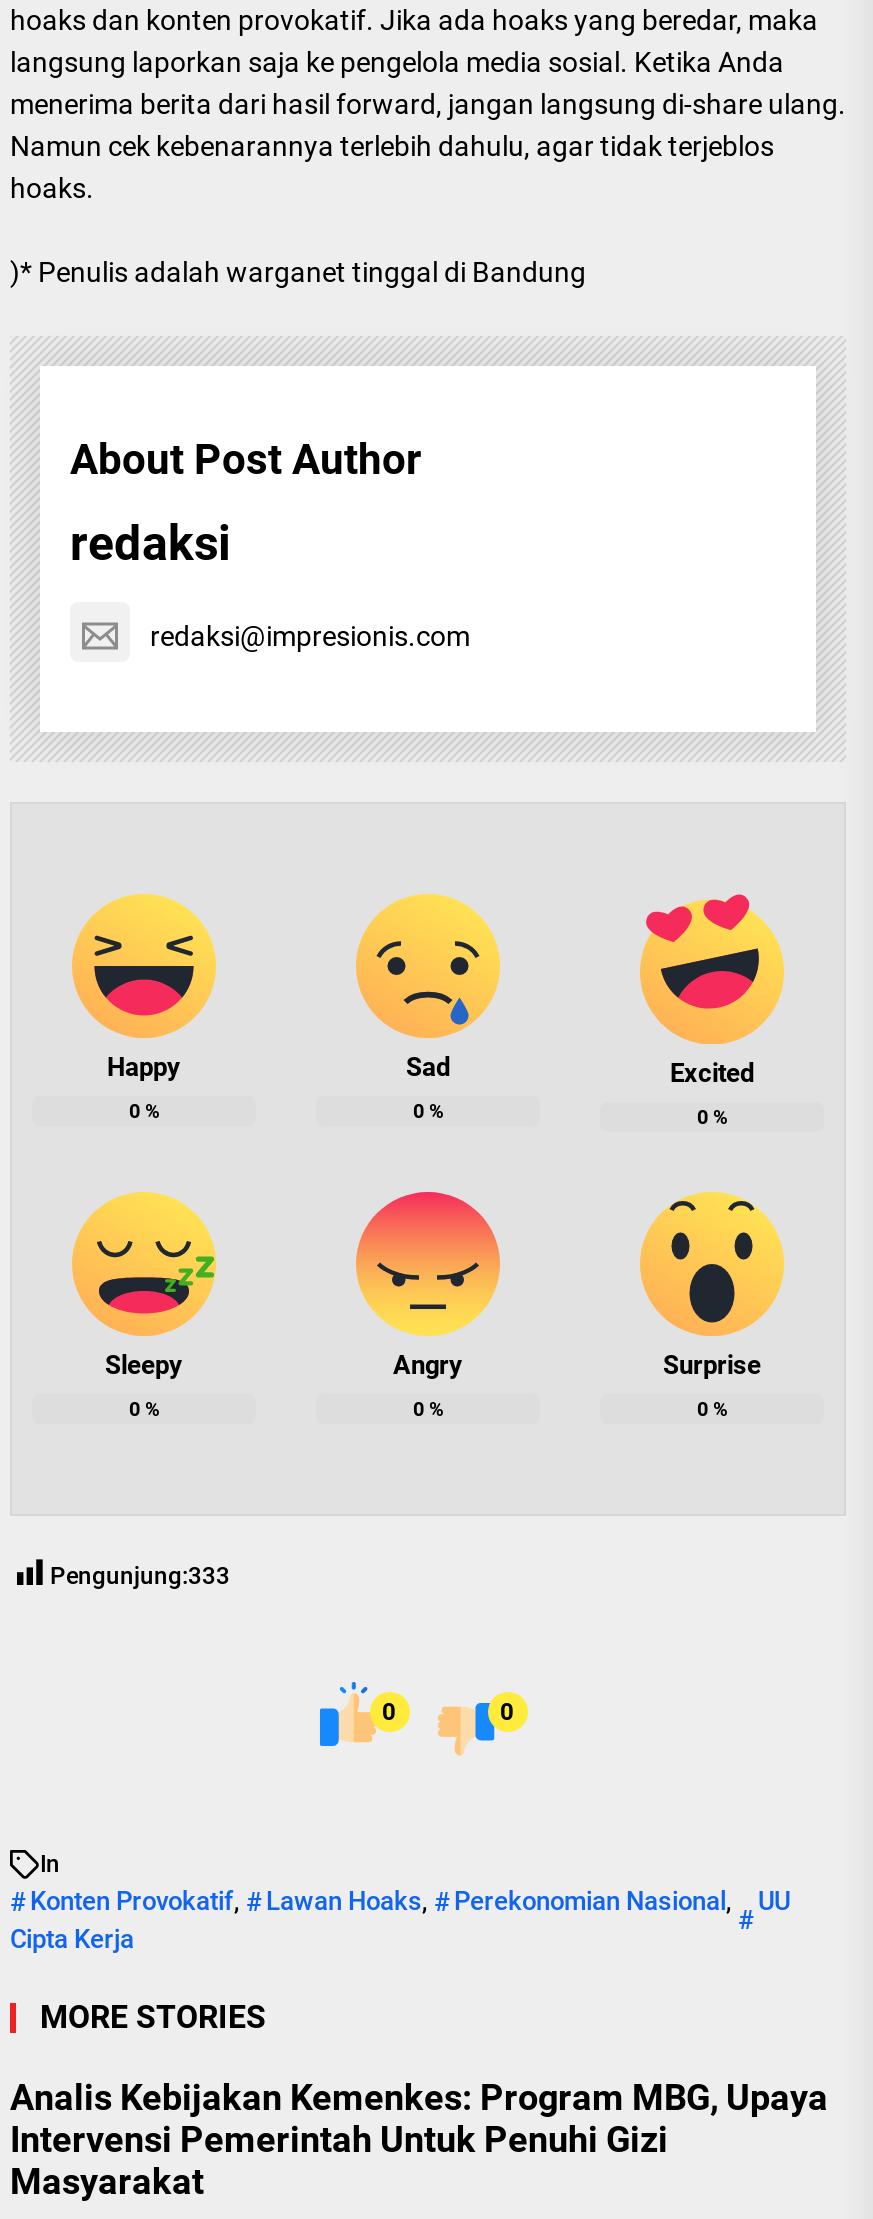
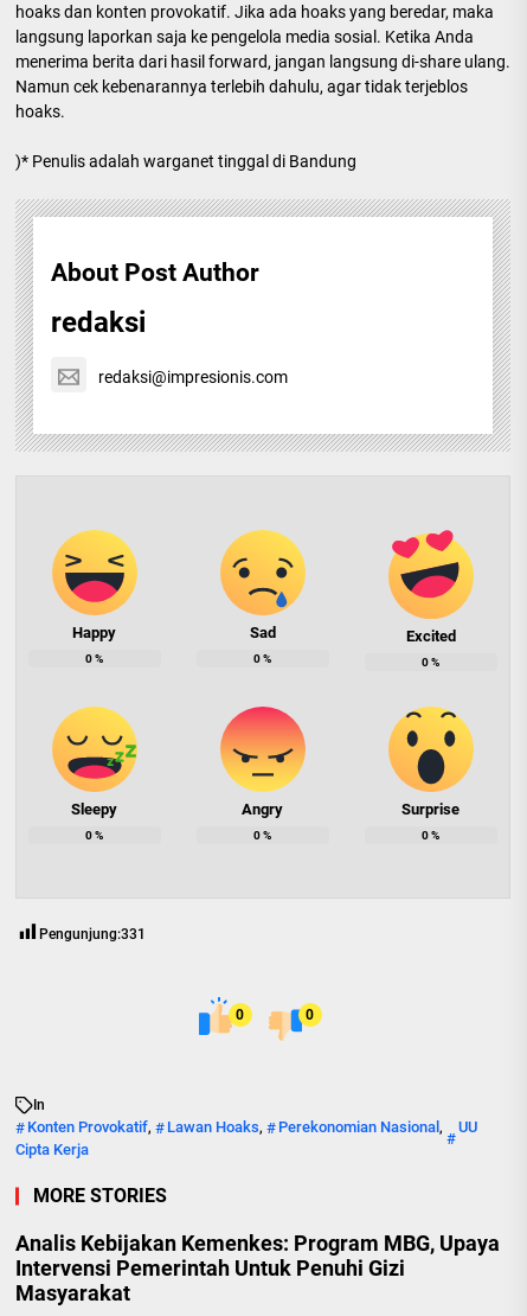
- Pengunjung:333
+ Pengunjung:331
